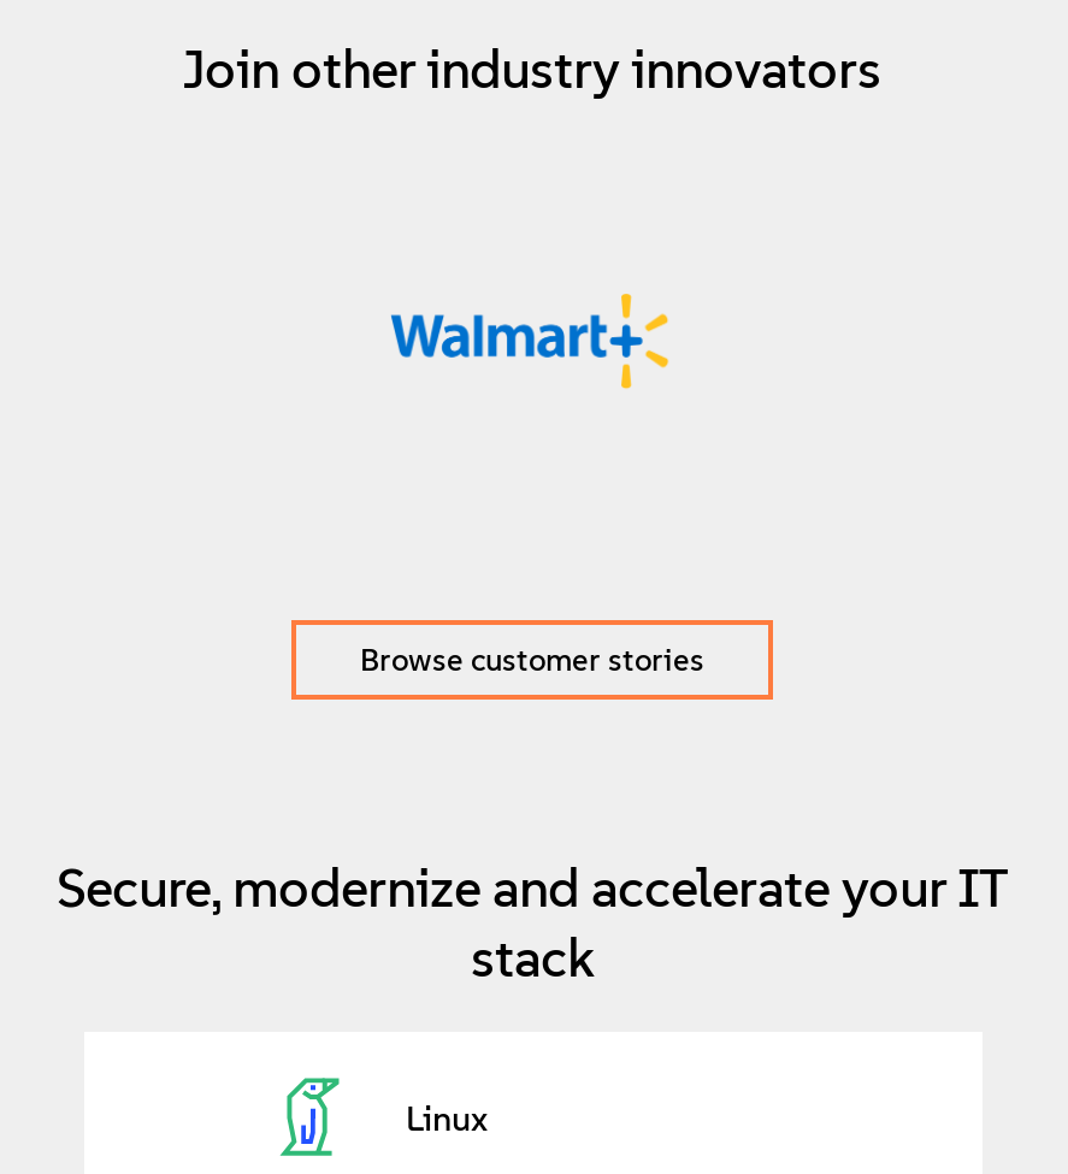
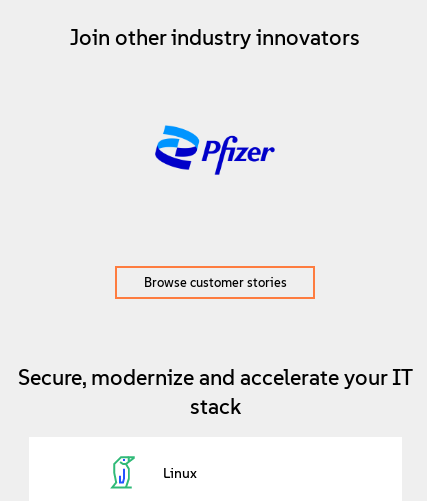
- [image]
+ [image]
